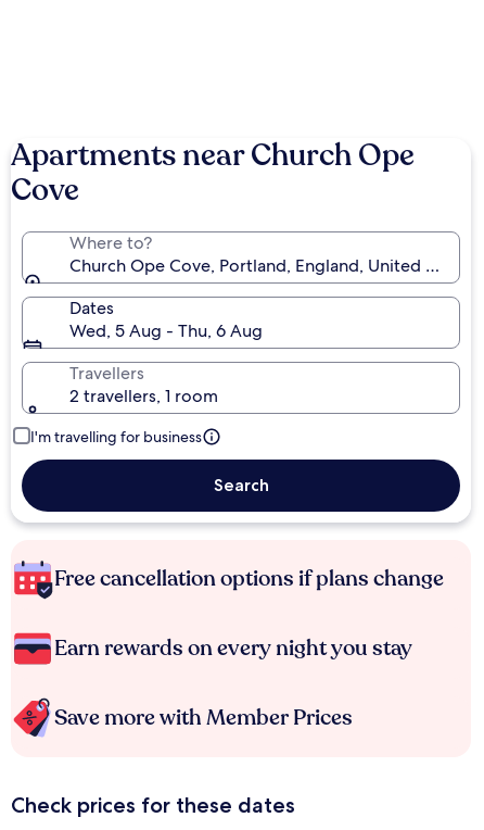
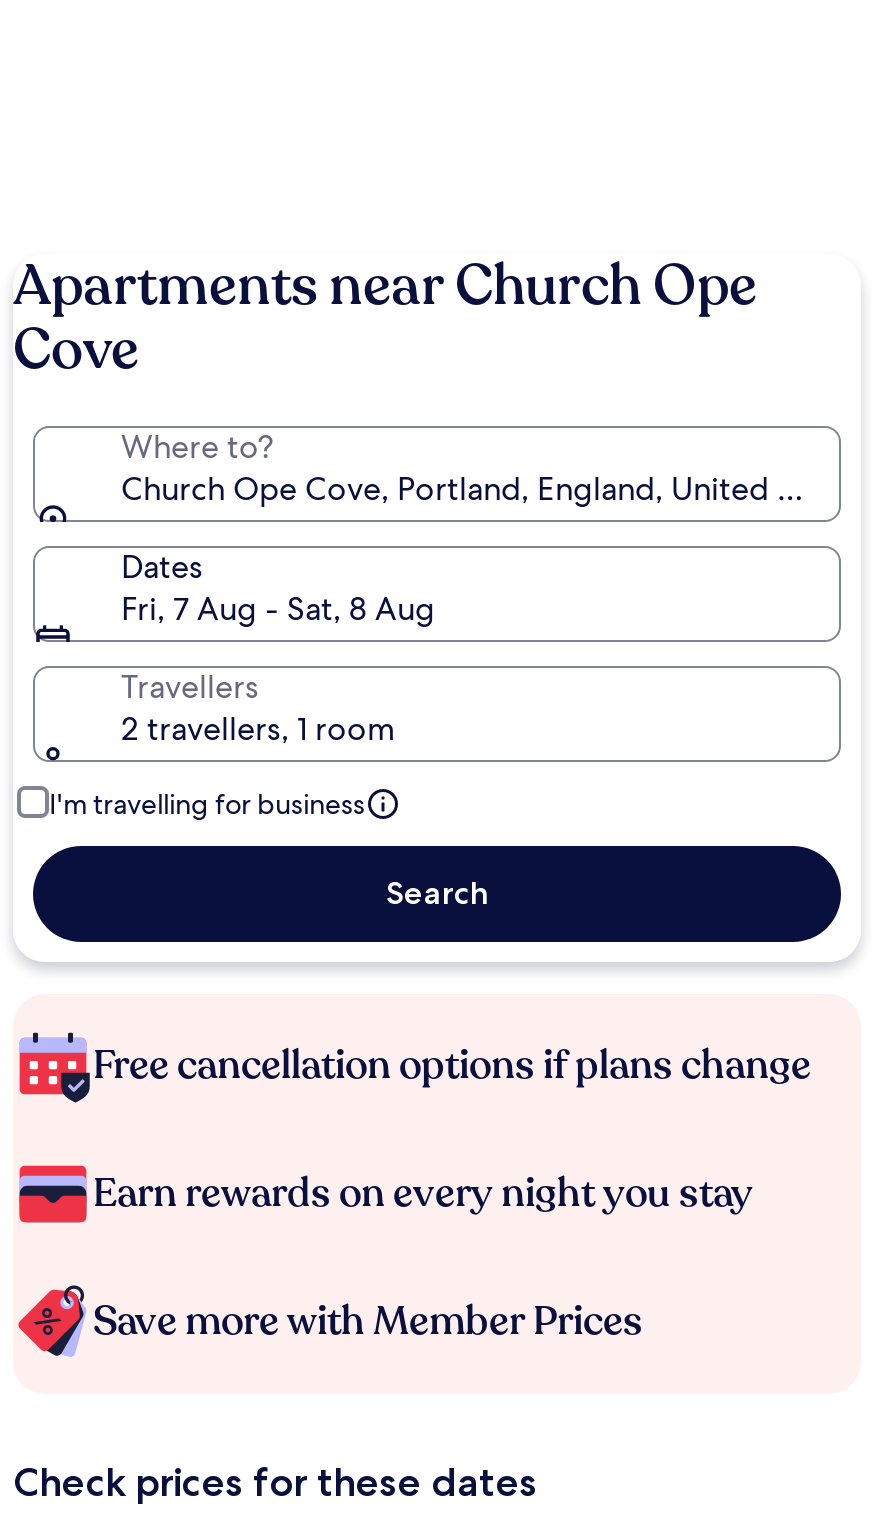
- Wed, 5 Aug - Thu, 6 Aug
+ Fri, 7 Aug - Sat, 8 Aug
